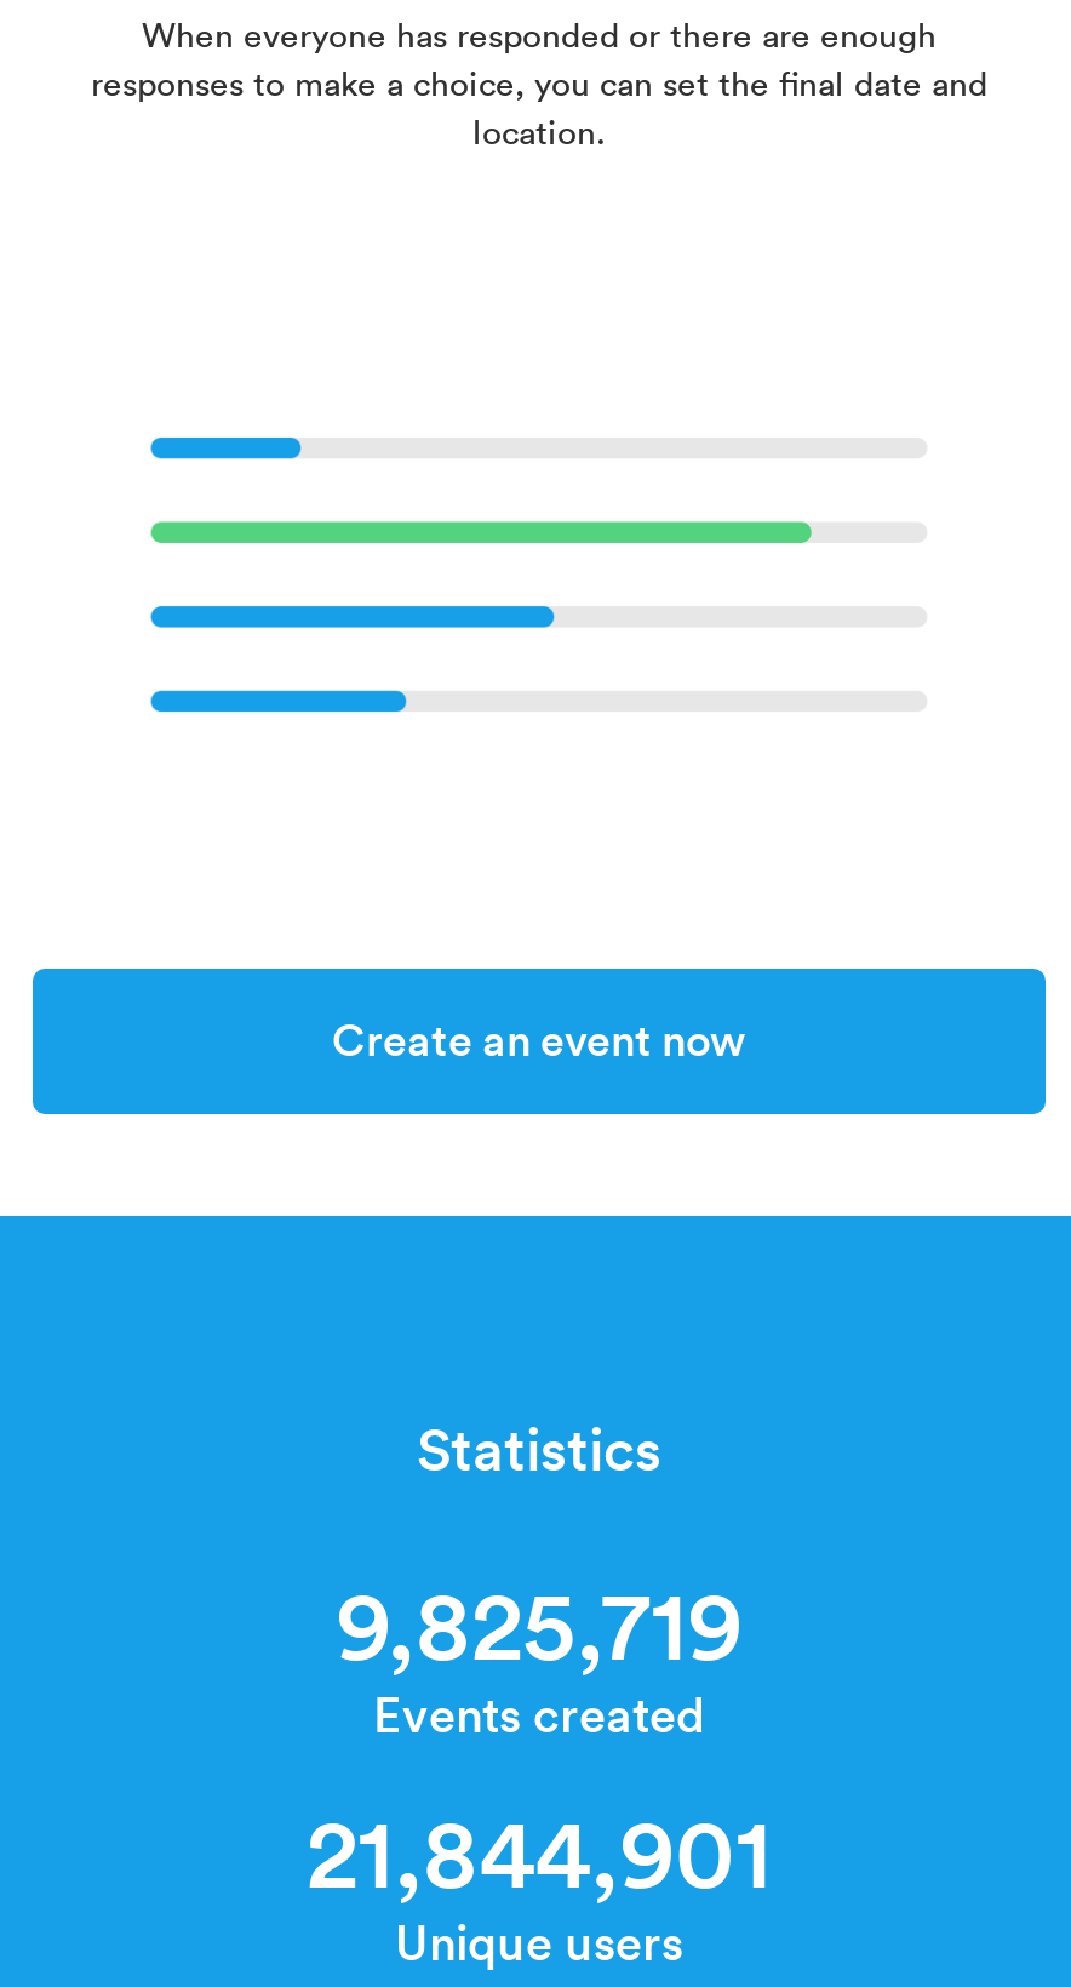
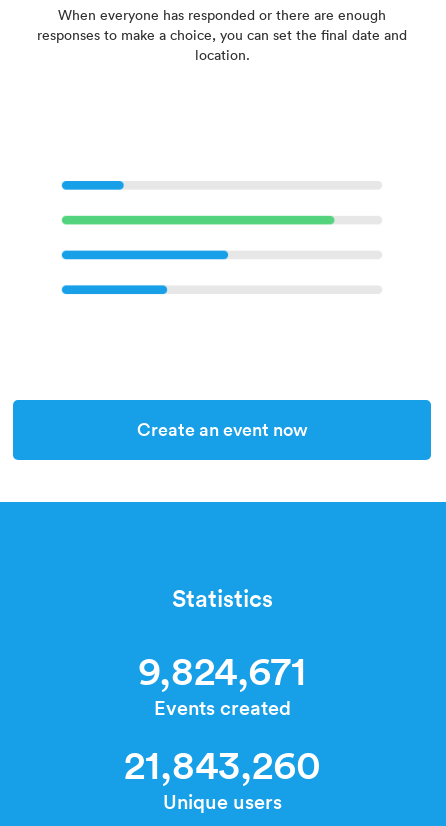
- 9,825,719
+ 9,824,671

- 21,844,901
+ 21,843,260
